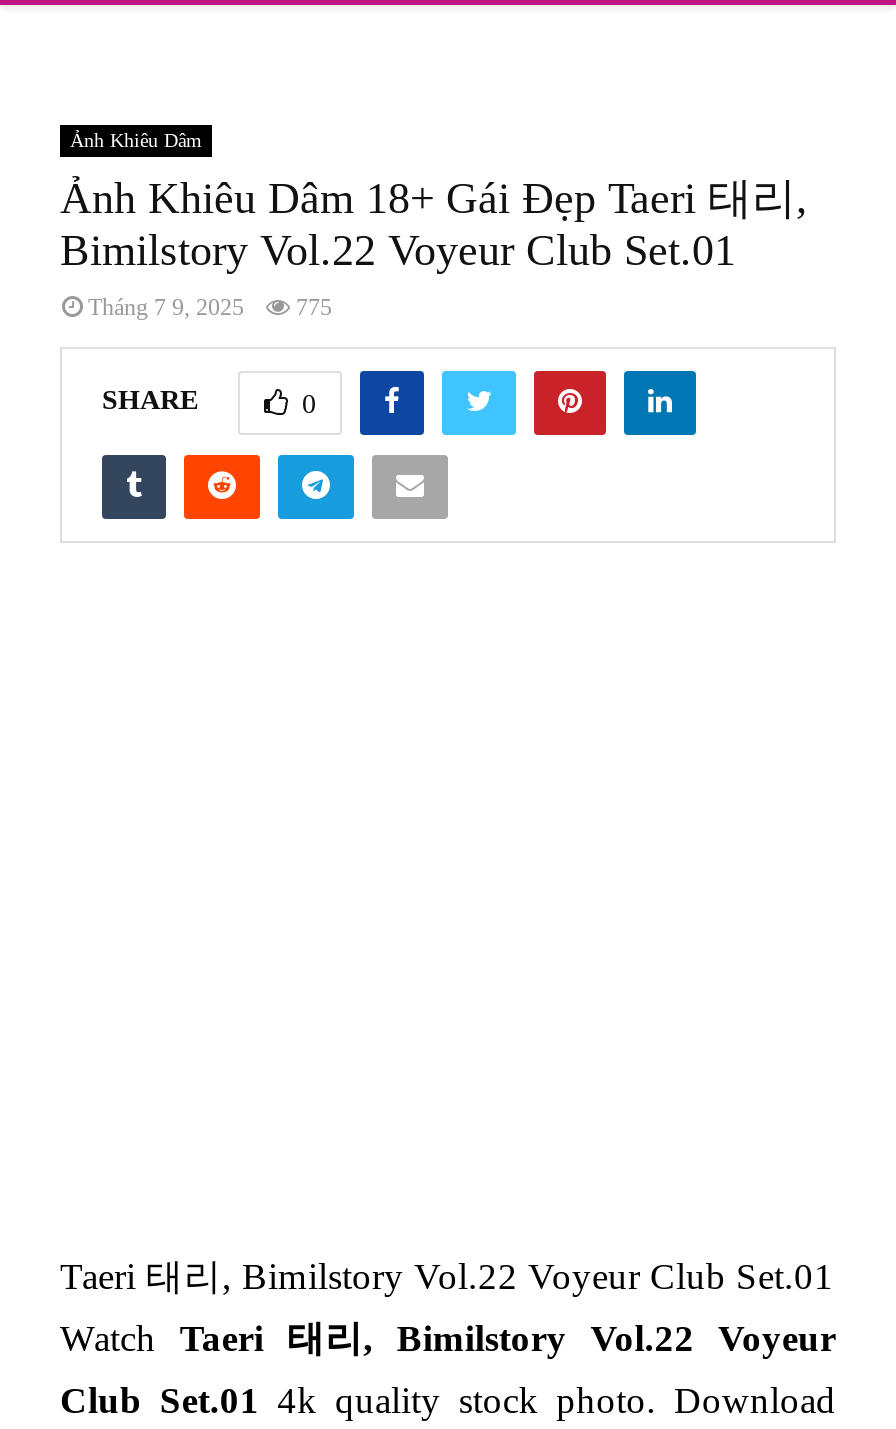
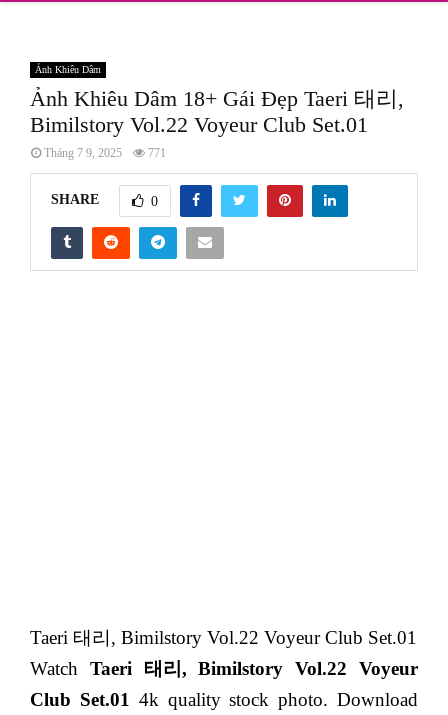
- Tháng 7 9, 2025 775
+ Tháng 7 9, 2025 771
